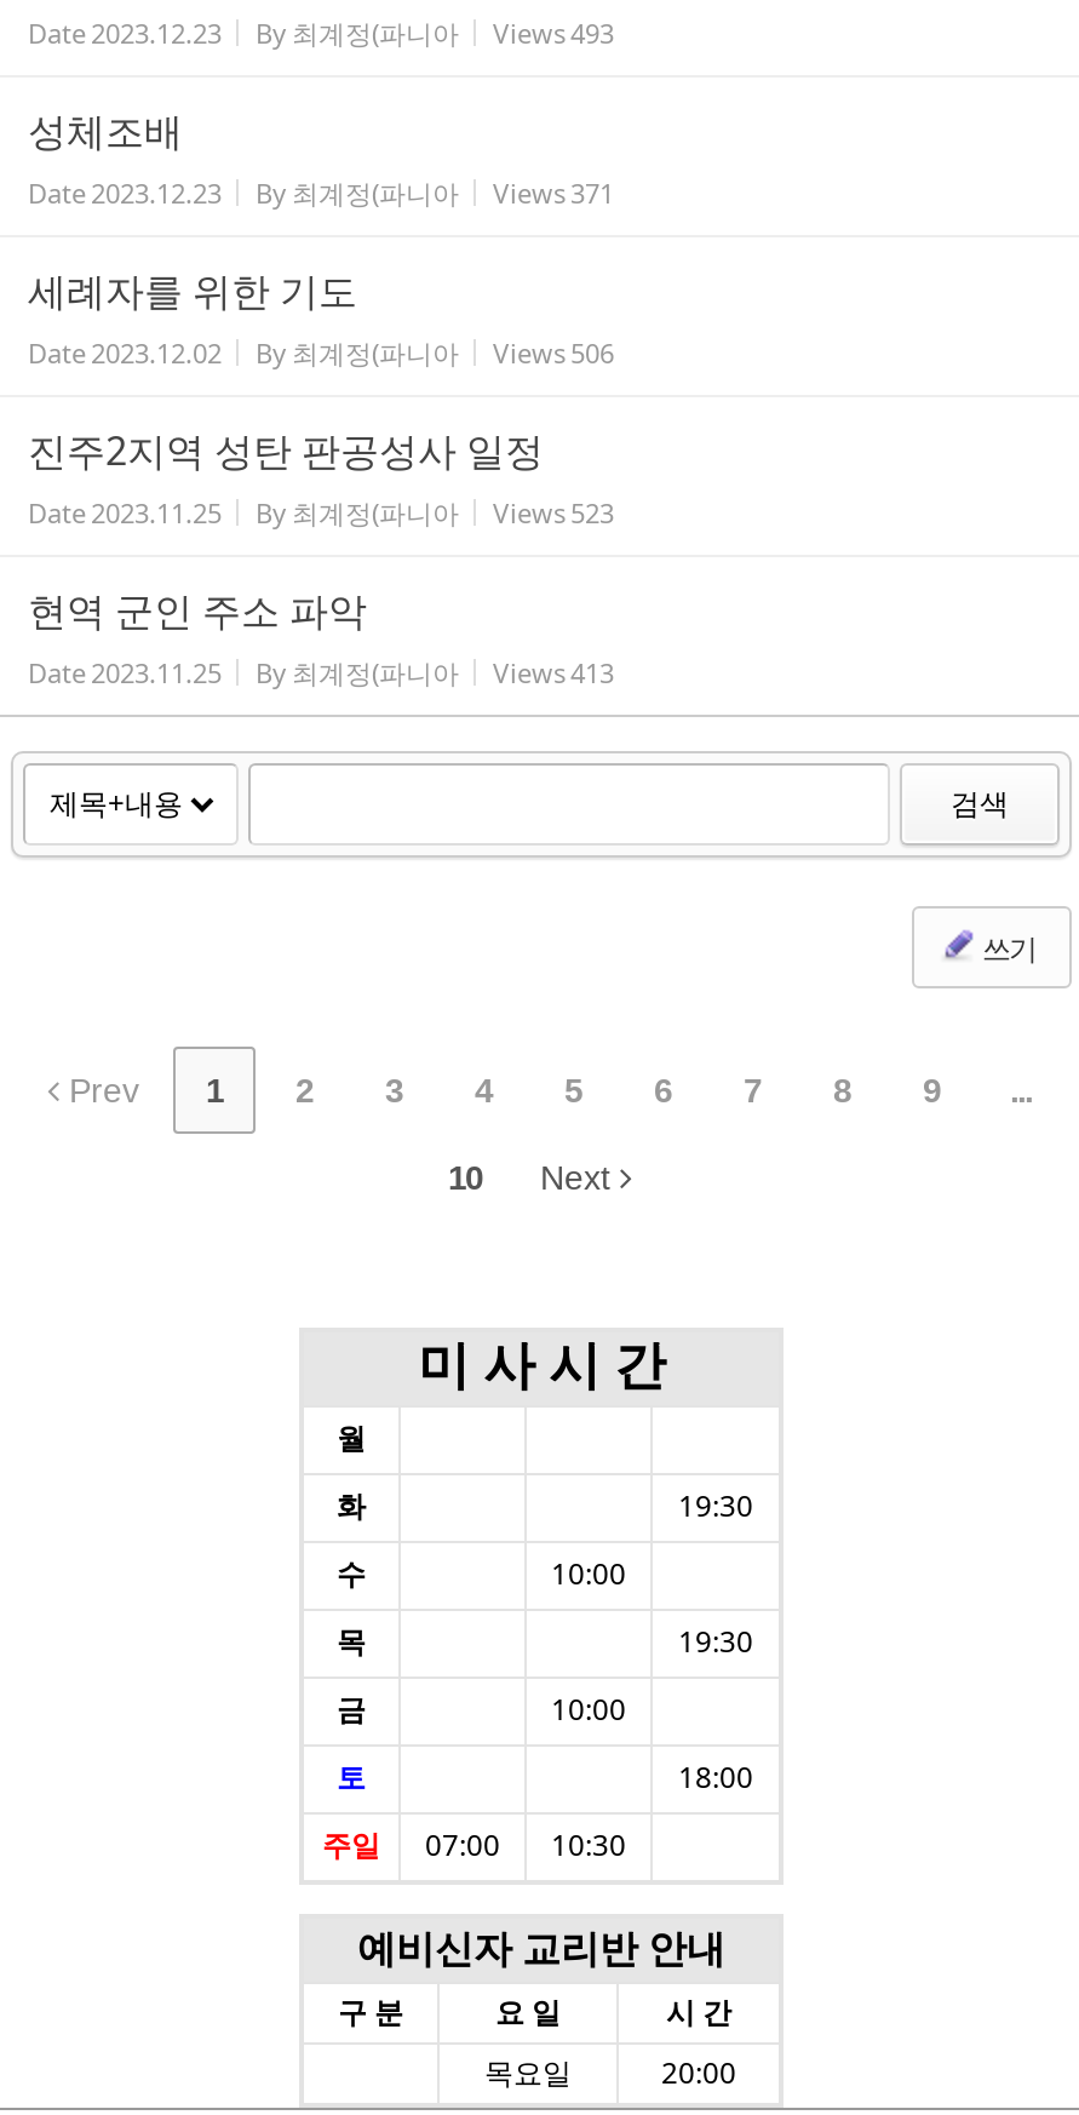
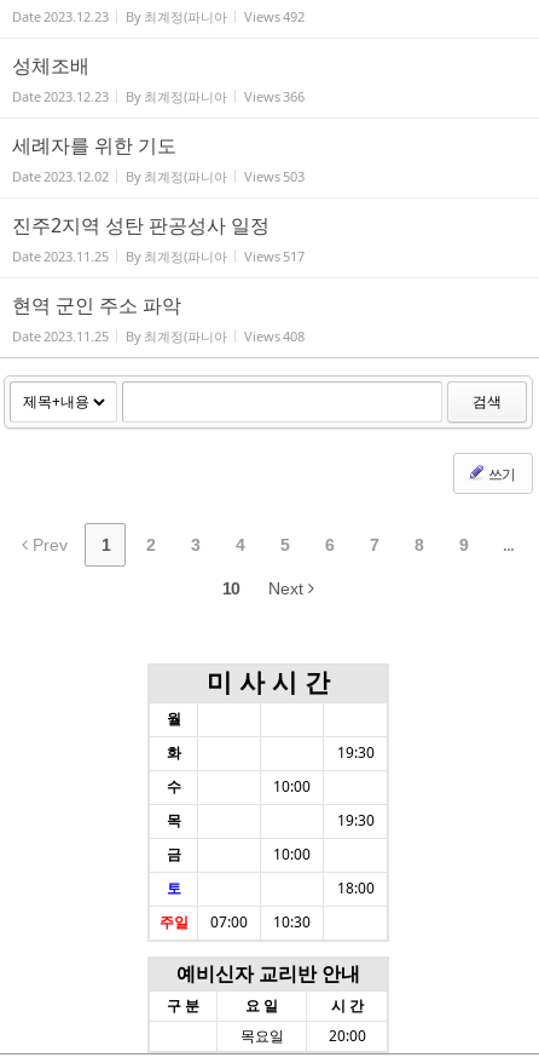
- Date 2023.12.23 By 최계정(파니아 Views 493
+ Date 2023.12.23 By 최계정(파니아 Views 492

- Date 2023.12.23 By 최계정(파니아 Views 371
+ Date 2023.12.23 By 최계정(파니아 Views 366

- Date 2023.12.02 By 최계정(파니아 Views 506
+ Date 2023.12.02 By 최계정(파니아 Views 503

- Date 2023.11.25 By 최계정(파니아 Views 523
+ Date 2023.11.25 By 최계정(파니아 Views 517

- Date 2023.11.25 By 최계정(파니아 Views 413
+ Date 2023.11.25 By 최계정(파니아 Views 408
